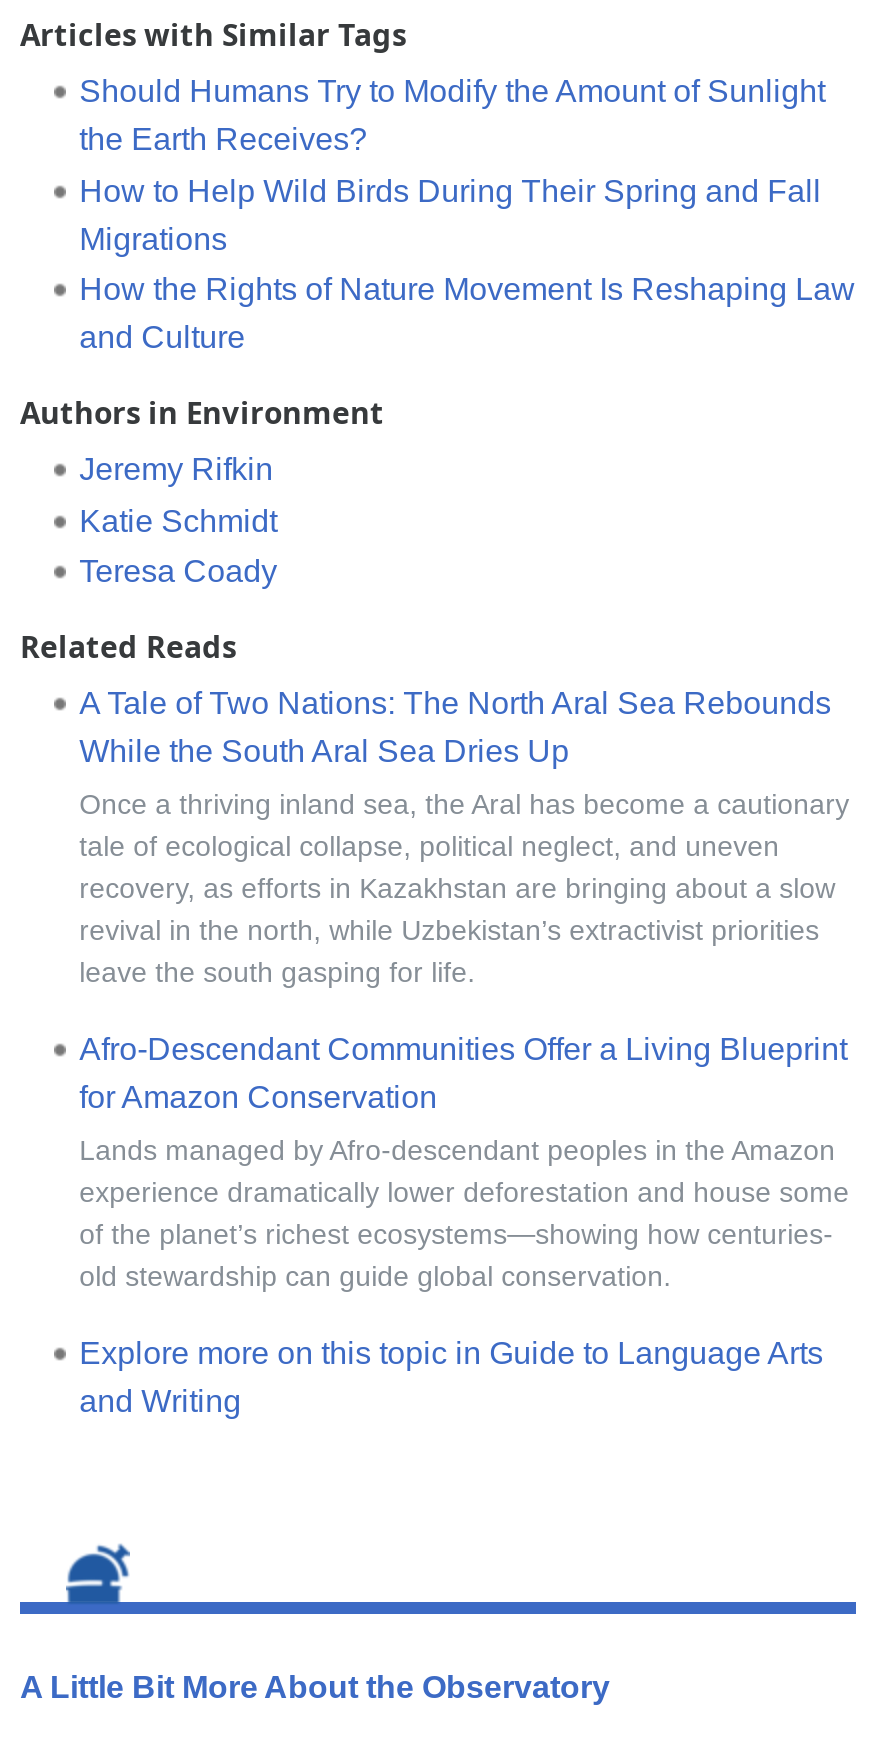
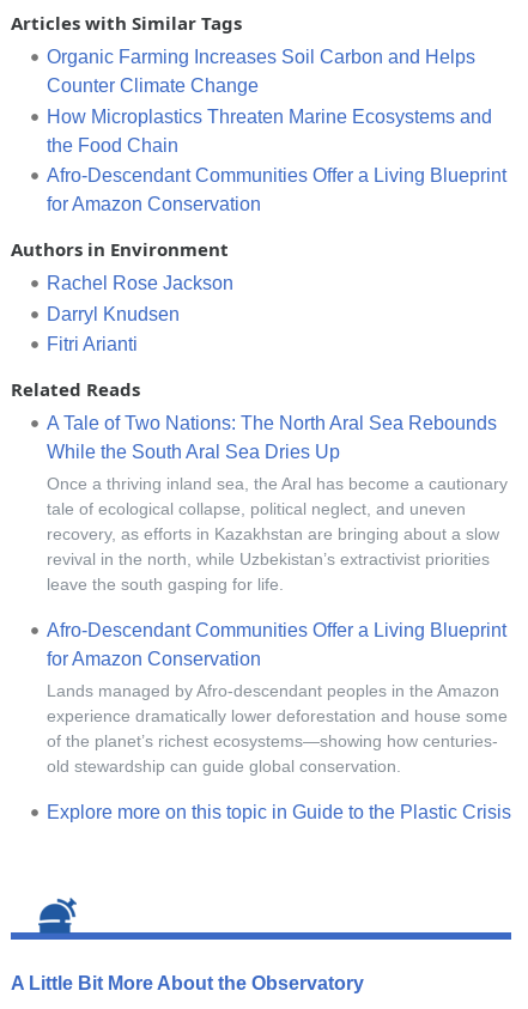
- Should Humans Try to Modify the Amount of Sunlight
- the Earth Receives?
+ Organic Farming Increases Soil Carbon and Helps
+ Counter Climate Change

- How to Help Wild Birds During Their Spring and Fall
- Migrations
+ How Microplastics Threaten Marine Ecosystems and
+ the Food Chain

- How the Rights of Nature Movement Is Reshaping Law
- and Culture
+ Afro-Descendant Communities Offer a Living Blueprint
+ for Amazon Conservation

- Jeremy Rifkin
+ Rachel Rose Jackson

- Katie Schmidt
+ Darryl Knudsen

- Teresa Coady
+ Fitri Arianti

- Explore more on this topic in Guide to Language Arts
- and Writing
+ Explore more on this topic in Guide to the Plastic Crisis
